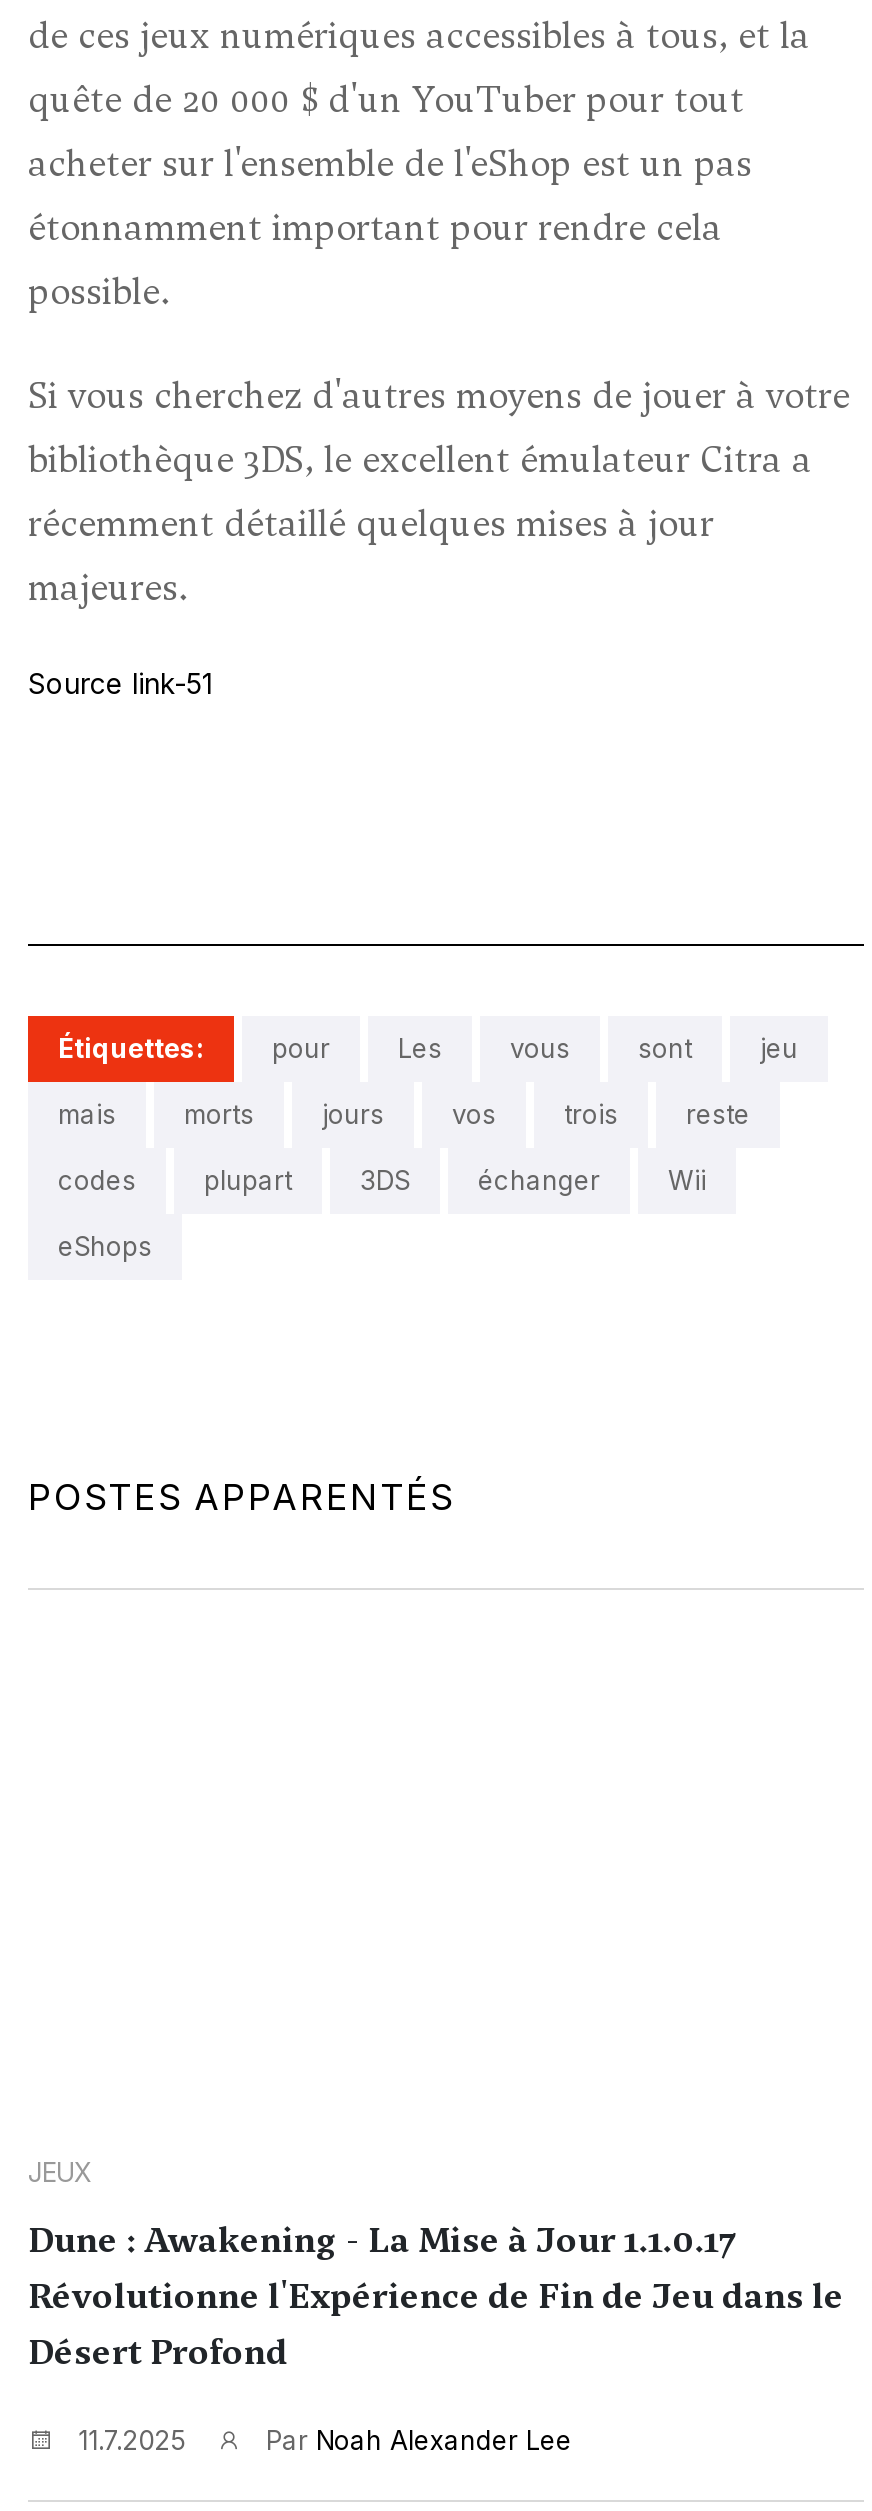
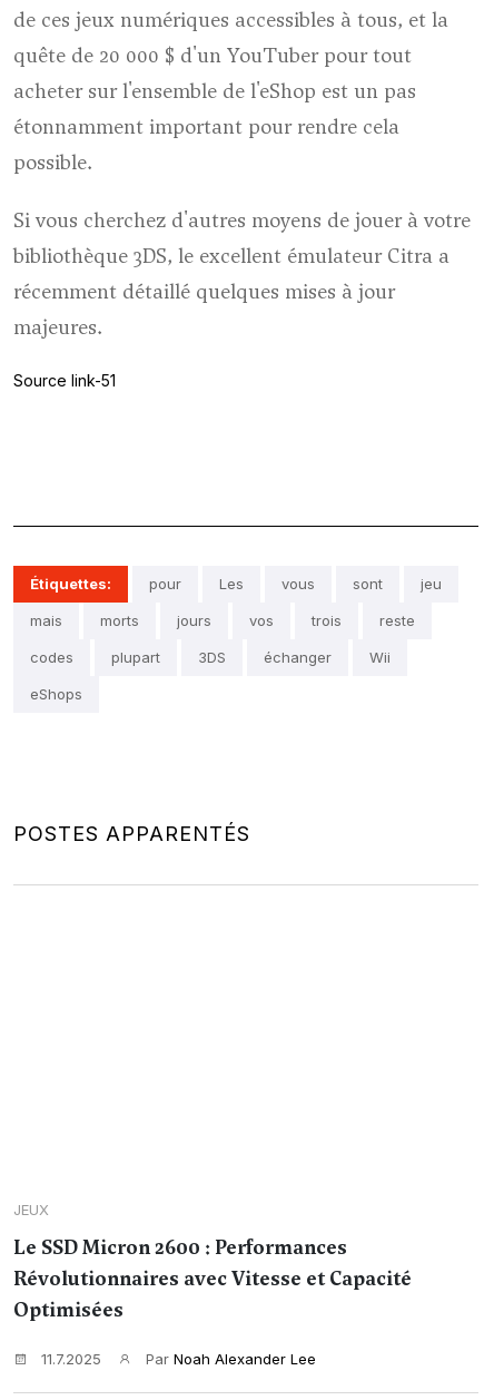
- Dune : Awakening - La Mise à Jour 1.1.0.17
- Révolutionne l'Expérience de Fin de Jeu dans le
- Désert Profond
+ Le SSD Micron 2600 : Performances
+ Révolutionnaires avec Vitesse et Capacité
+ Optimisées
